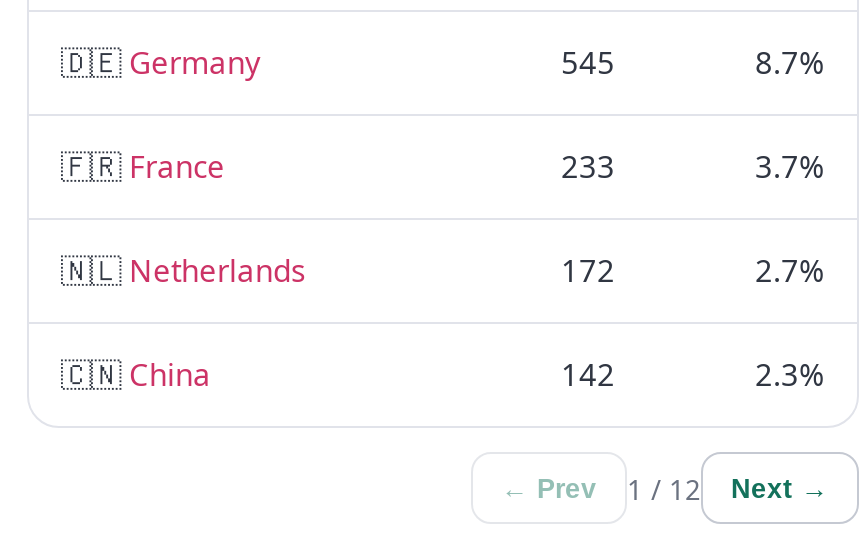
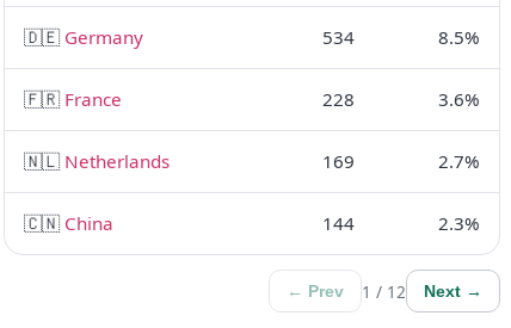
- 545
+ 534

- 8.7%
+ 8.5%

- 233
+ 228

- 3.7%
+ 3.6%

- 172
+ 169

- 142
+ 144
